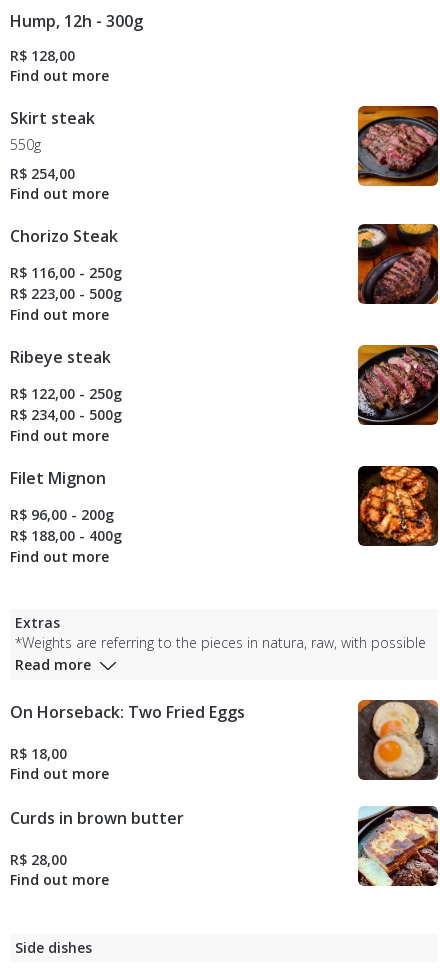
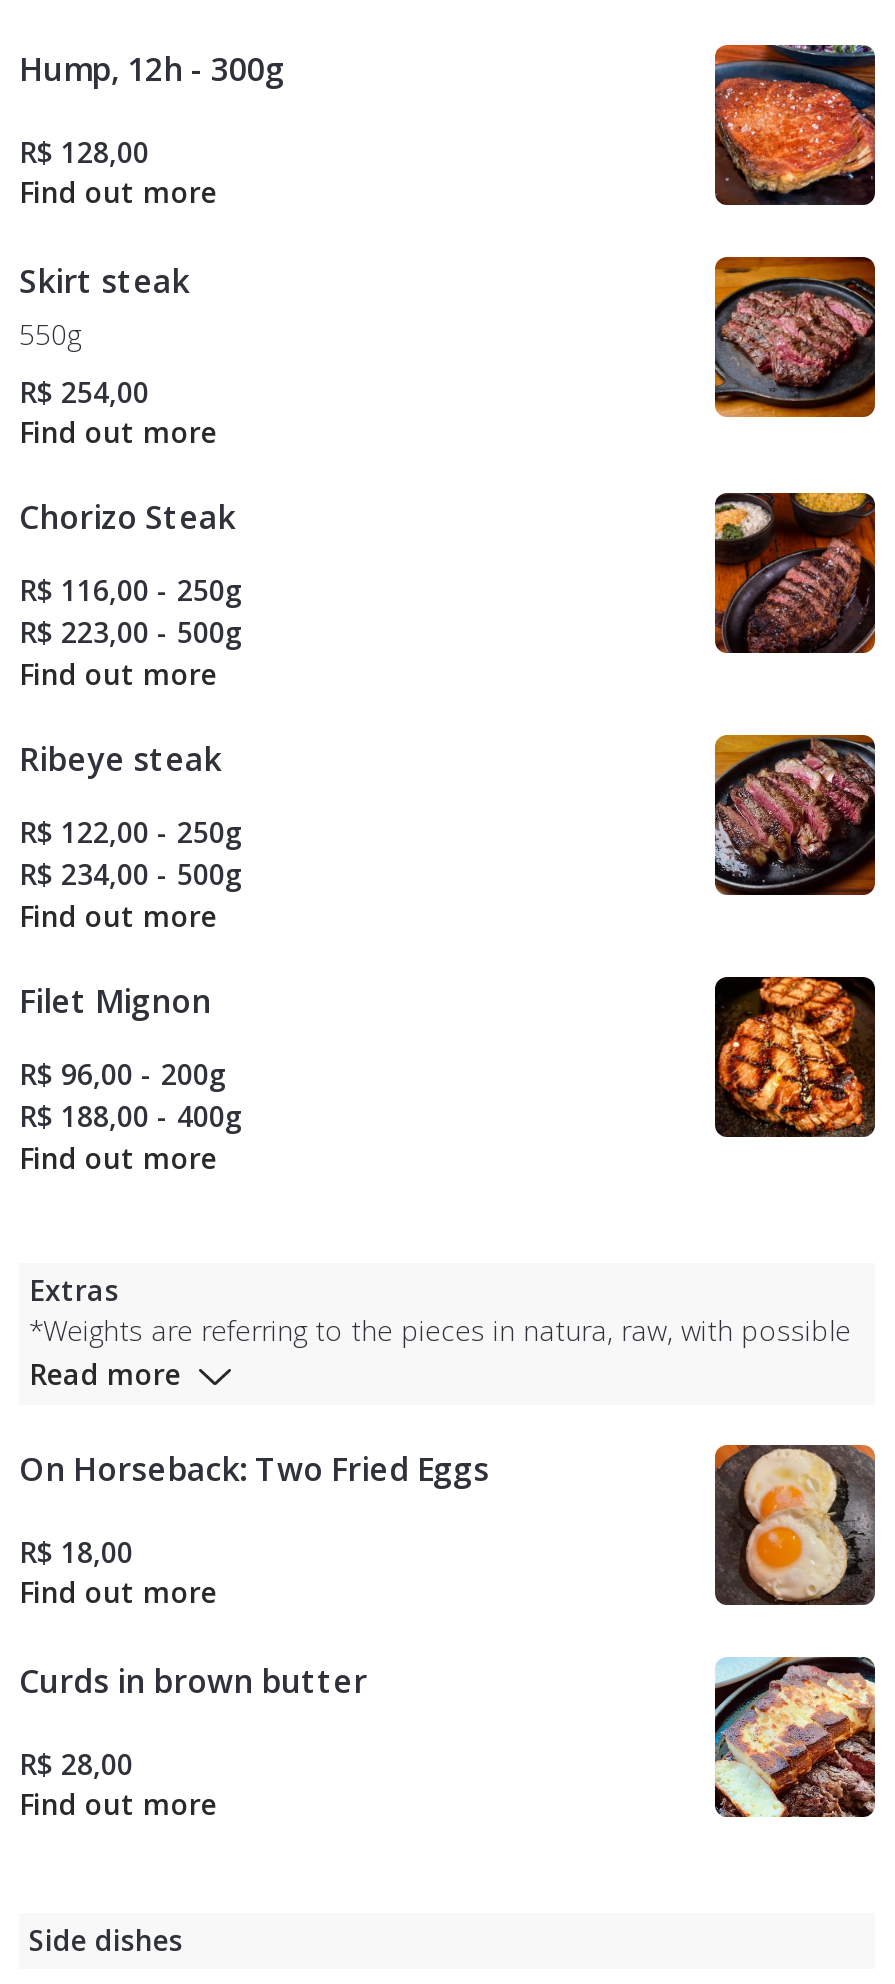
+ [image]
